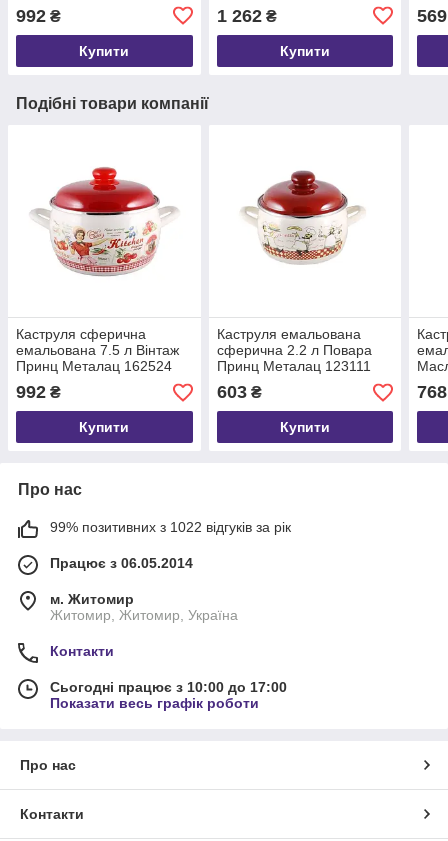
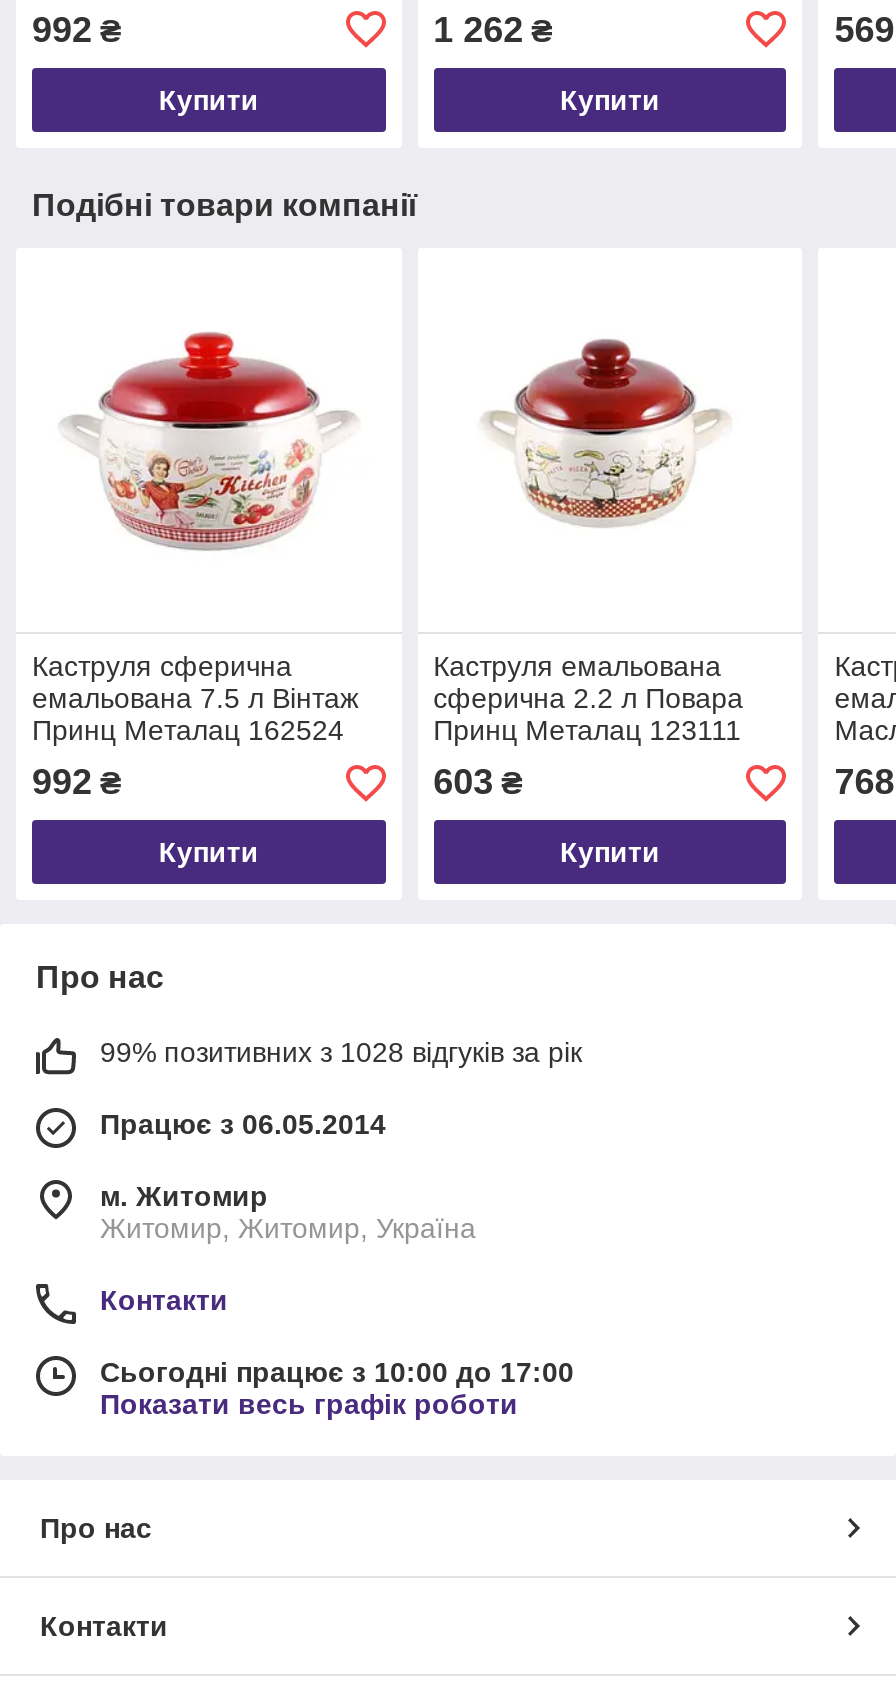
- 99% позитивних з 1022 відгуків за рік
+ 99% позитивних з 1028 відгуків за рік
